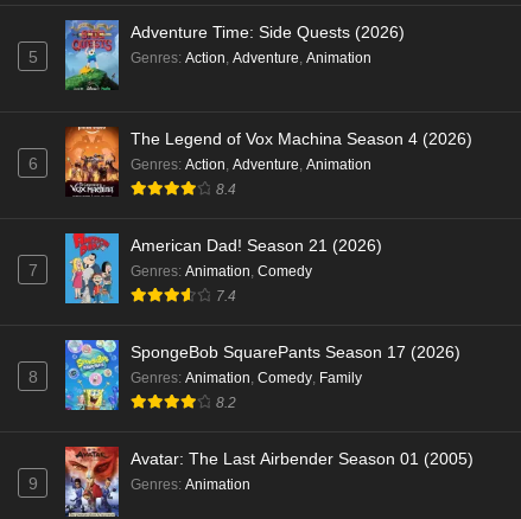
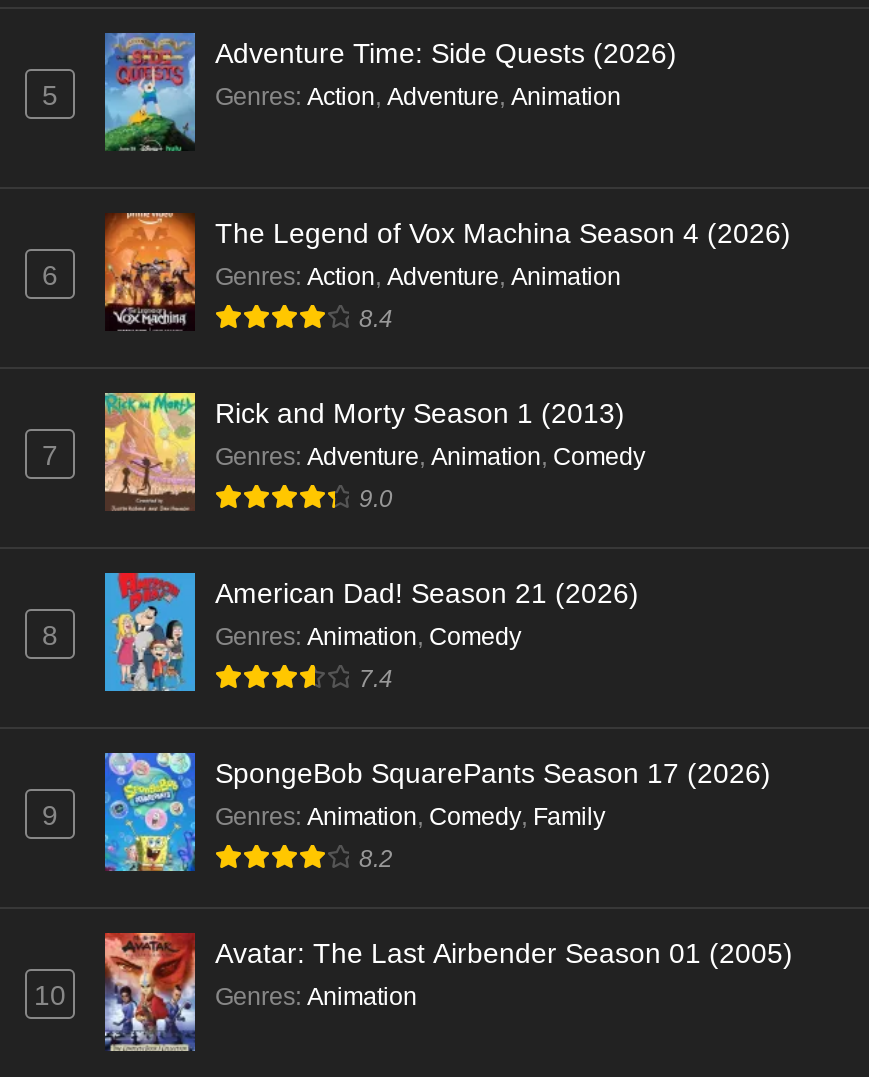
+ [image]
+ Rick and Morty Season 1 (2013)
+ Genres: Adventure, Animation, Comedy
+ 9.0

+ 8

- 8
+ 9

- 9
+ 10
